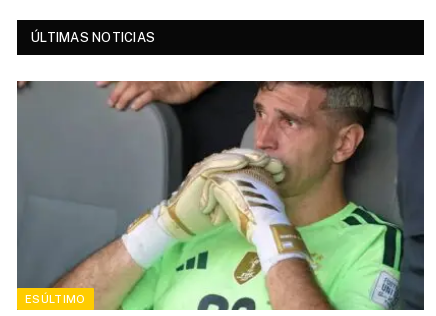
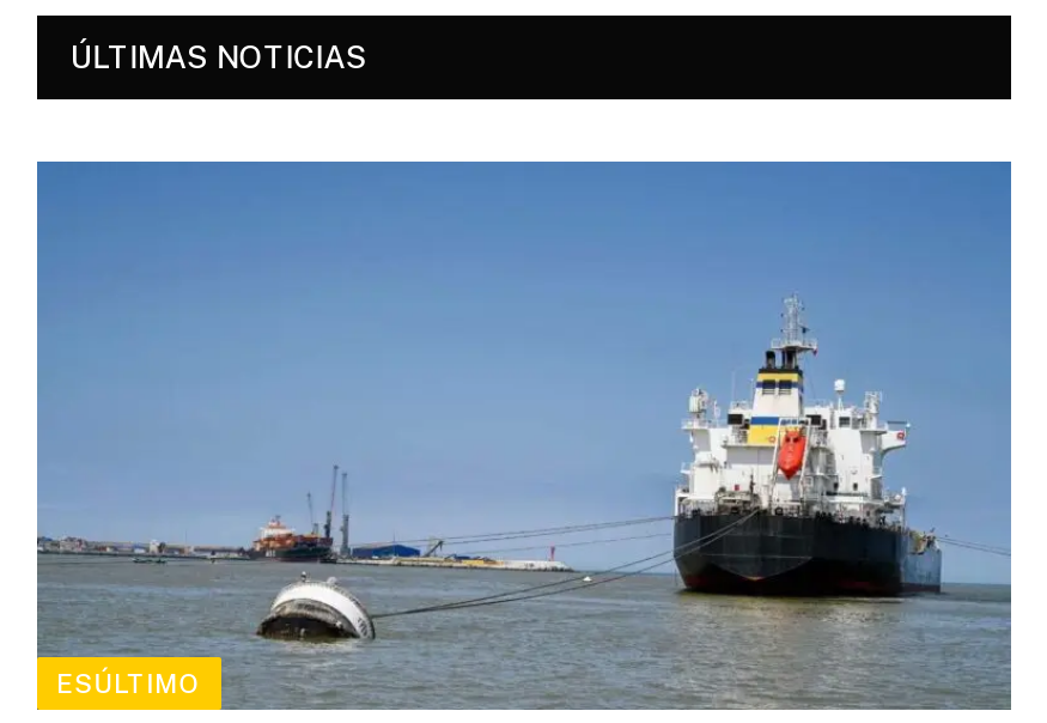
- [image]
+ [image]
